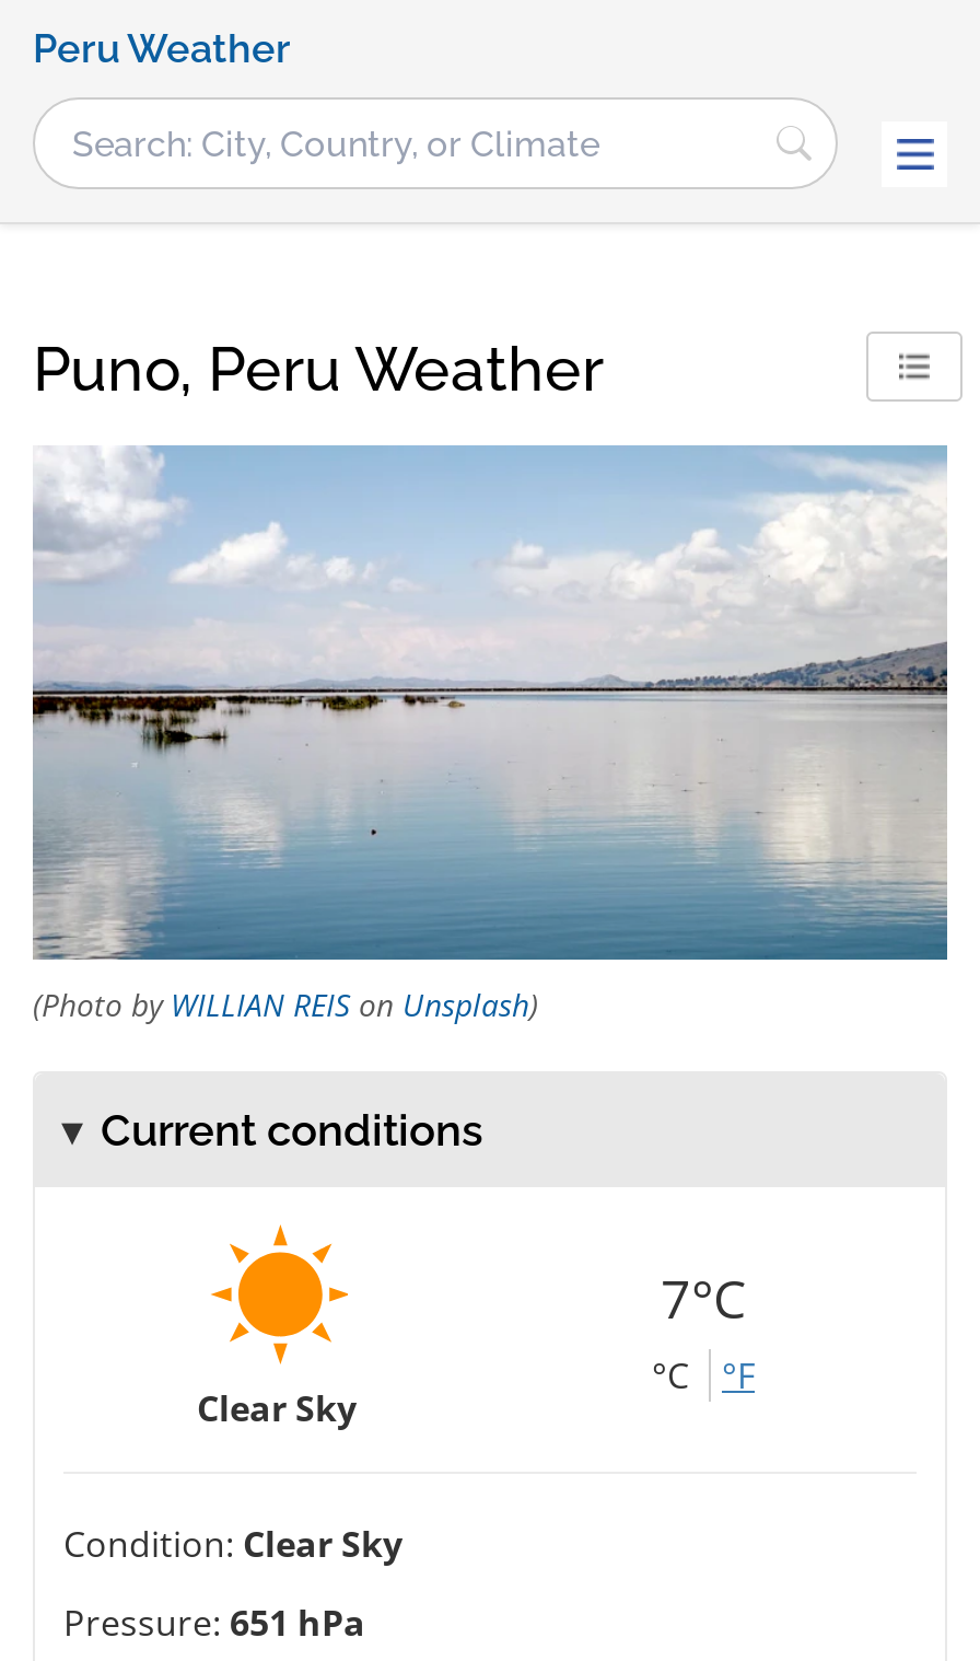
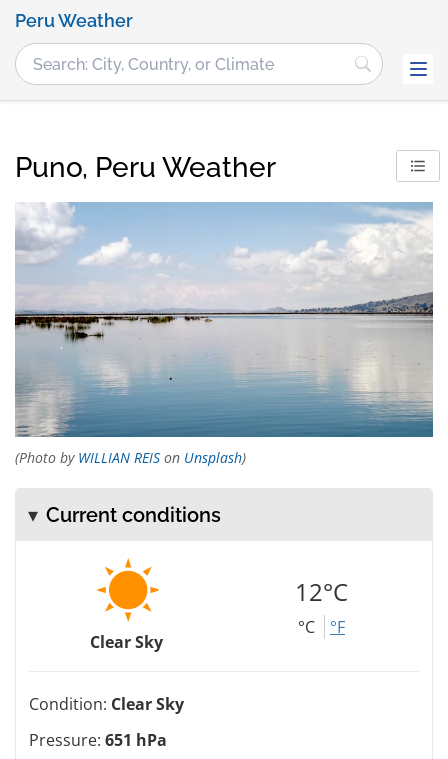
- 7°C
+ 12°C
